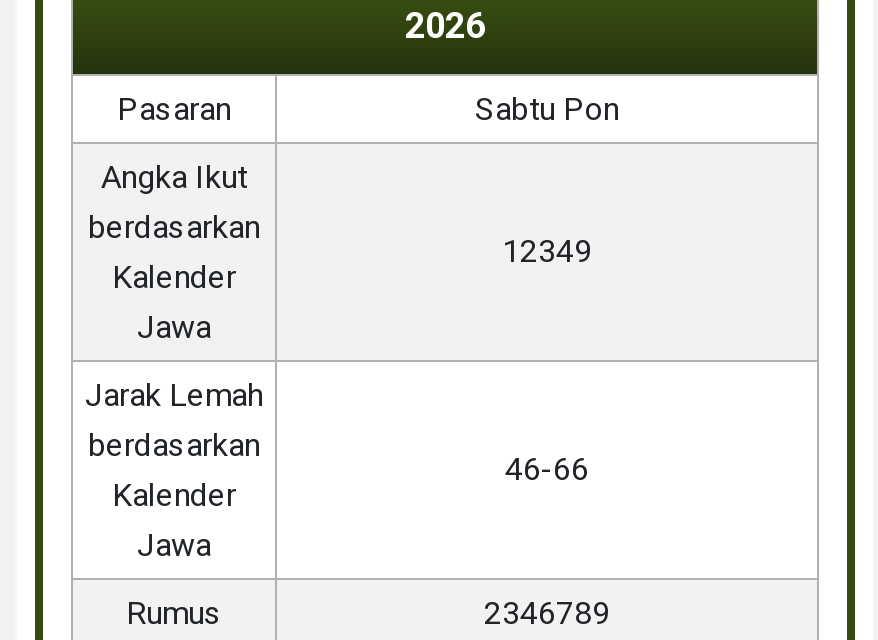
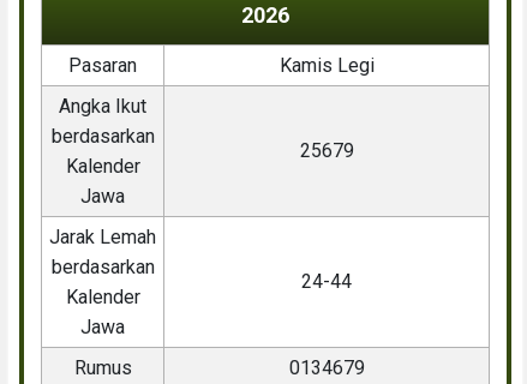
- Sabtu Pon
+ Kamis Legi

- 12349
+ 25679

- 46-66
+ 24-44

- 2346789
+ 0134679
